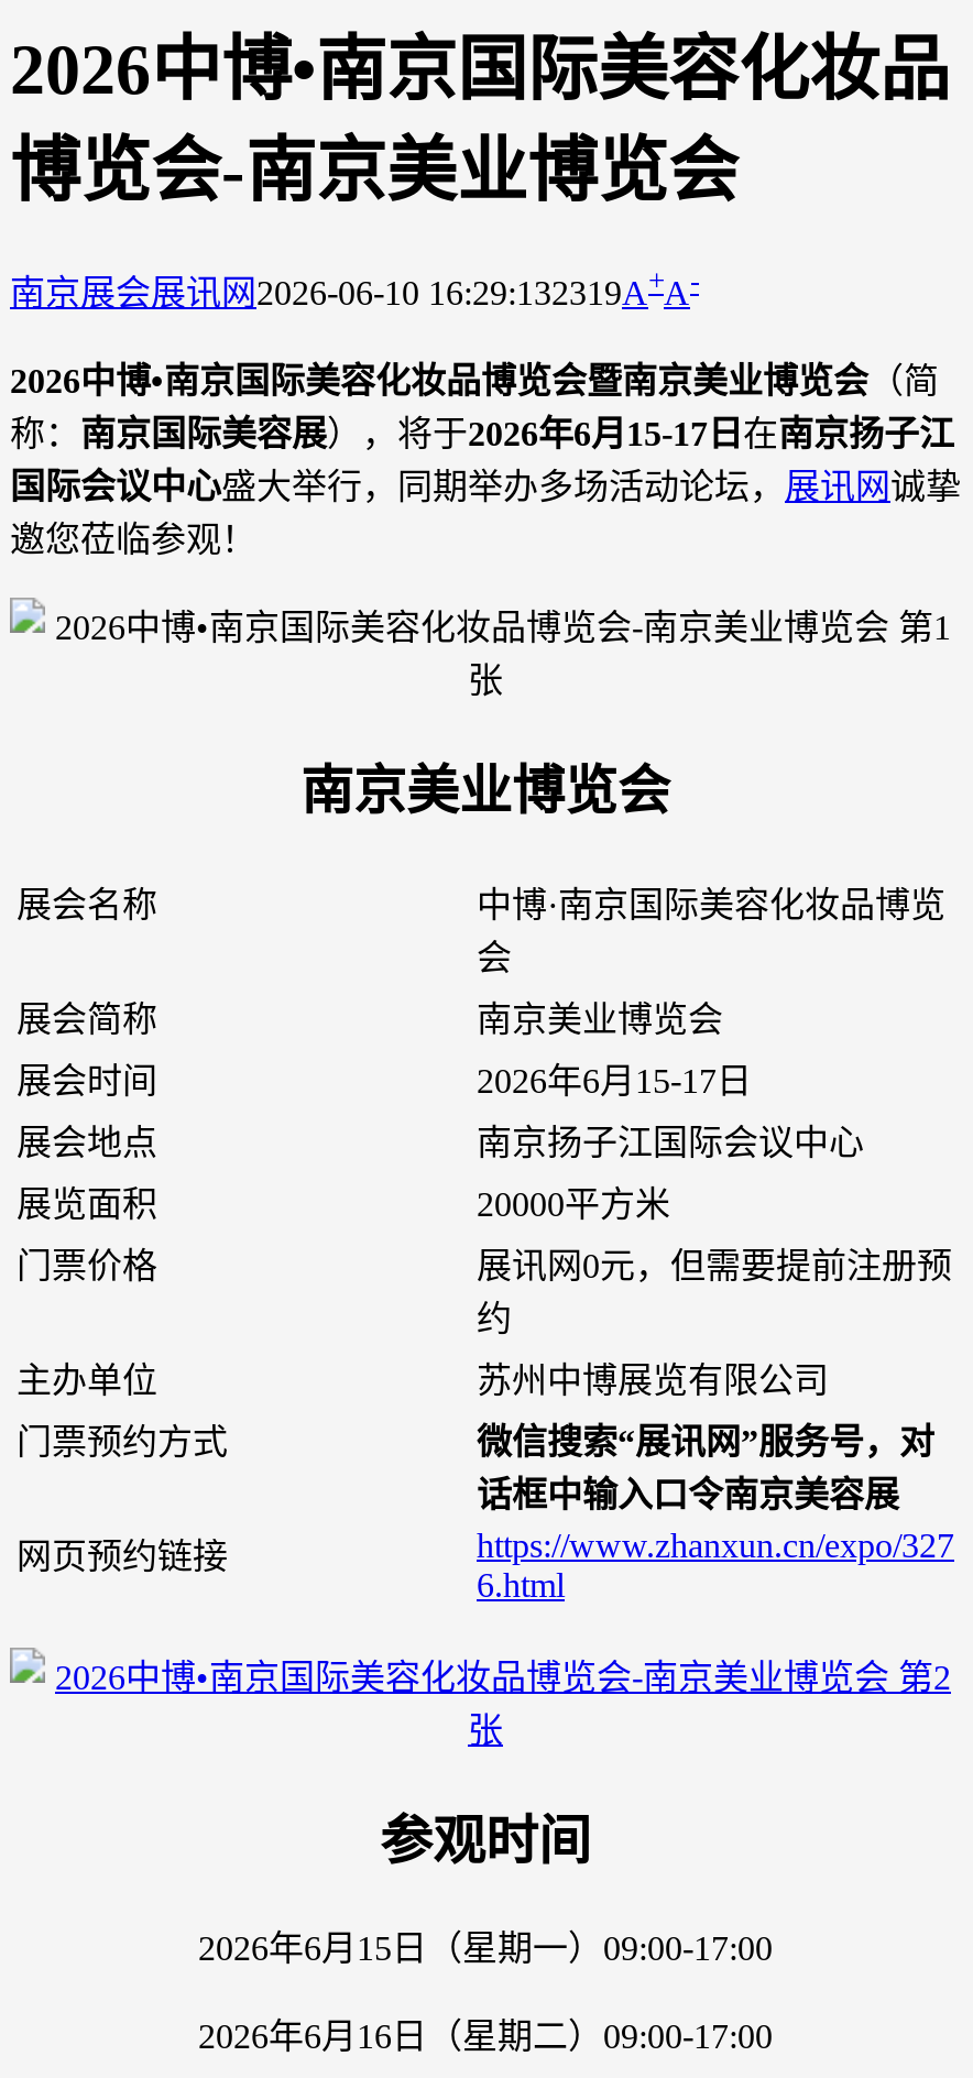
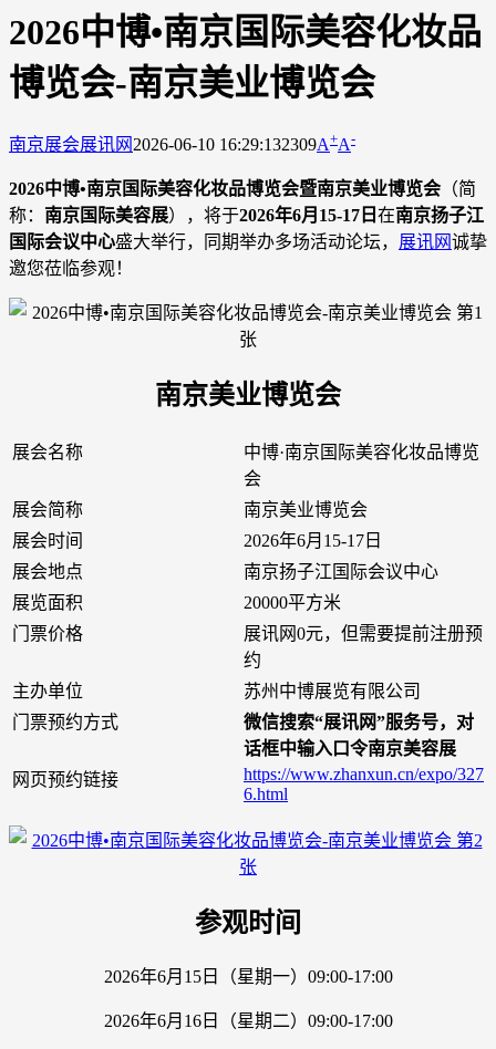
- 南京展会展讯网2026-06-10 16:29:132319A+A-
+ 南京展会展讯网2026-06-10 16:29:132309A+A-
